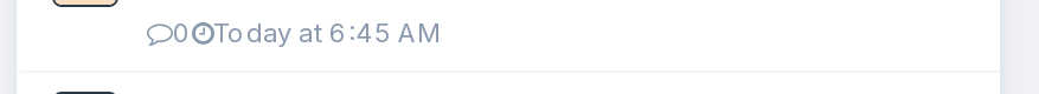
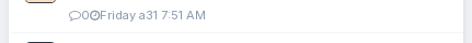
- 0 Today at 6:45 AM
+ 0 Friday a31 7:51 AM
